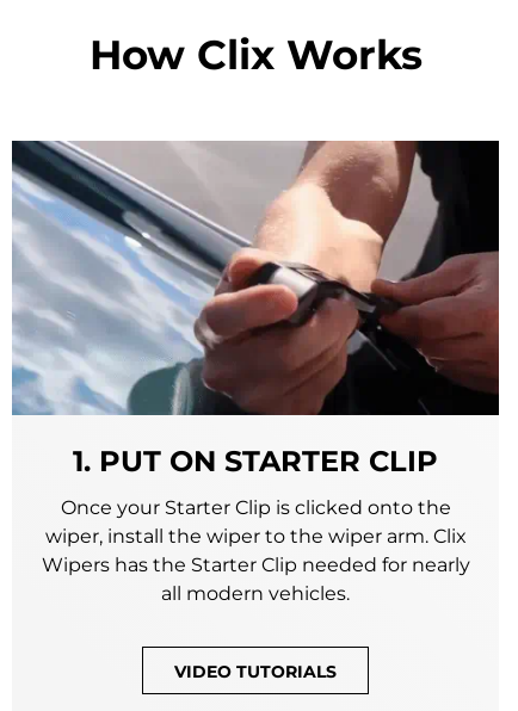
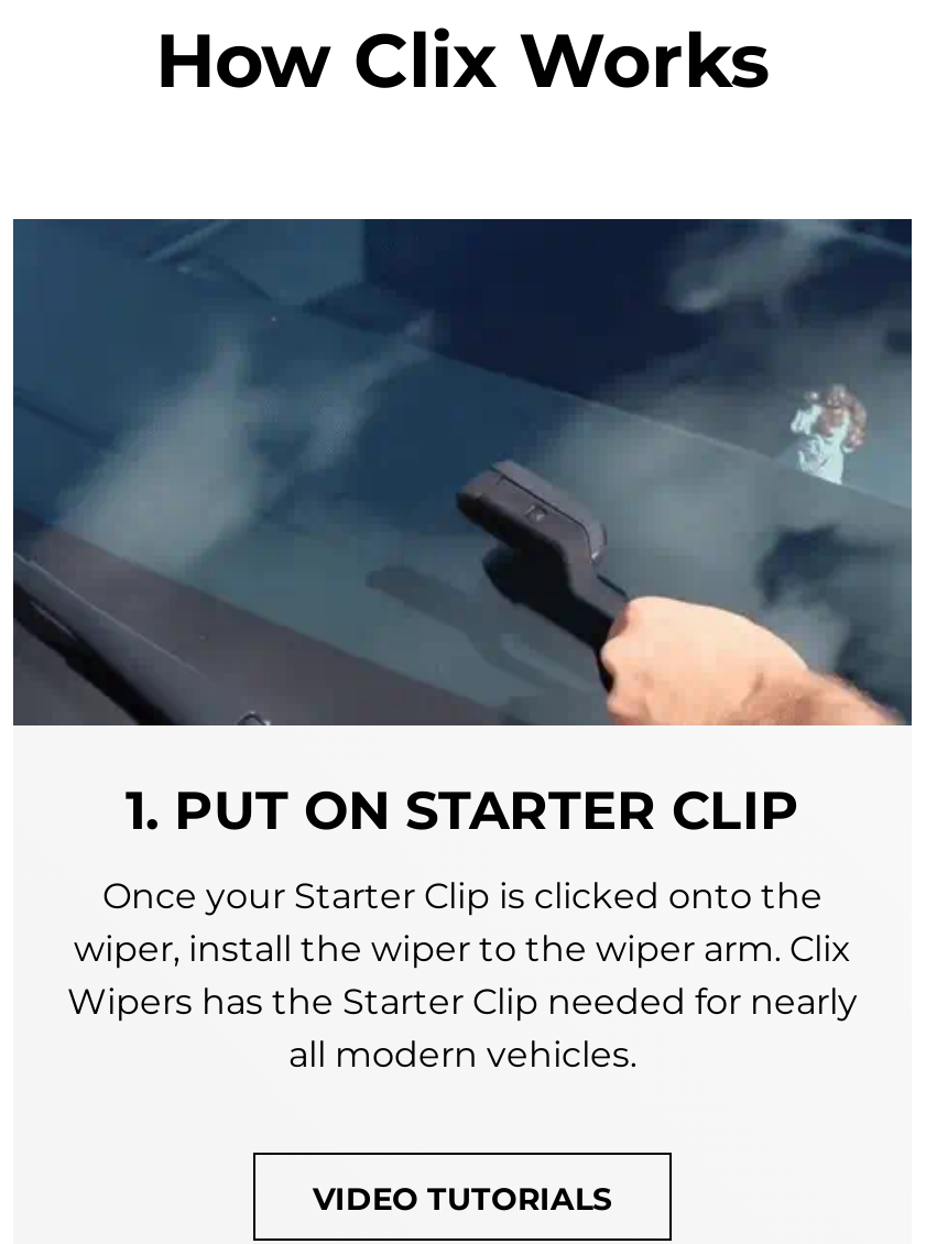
- [image]
+ [image]
